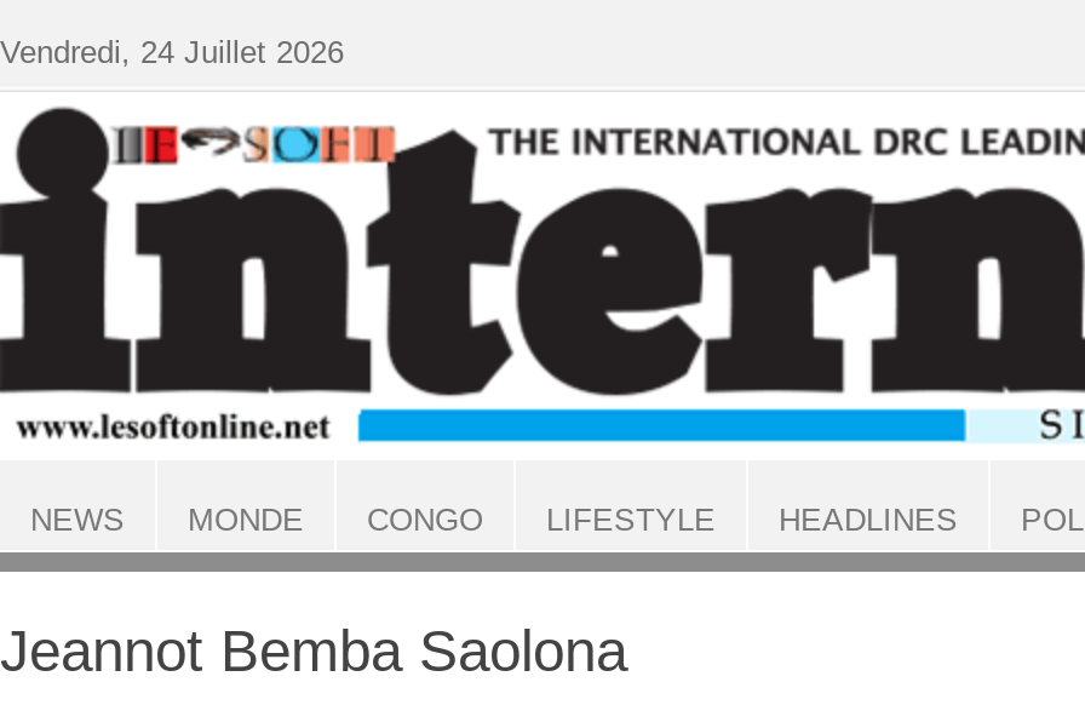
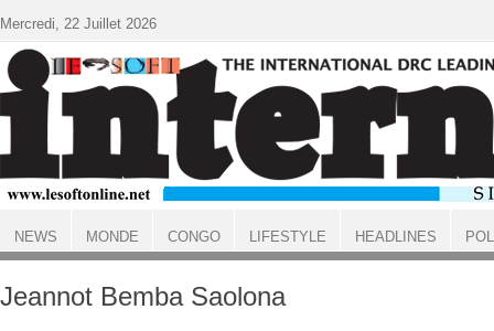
- Vendredi, 24 Juillet 2026
+ Mercredi, 22 Juillet 2026
